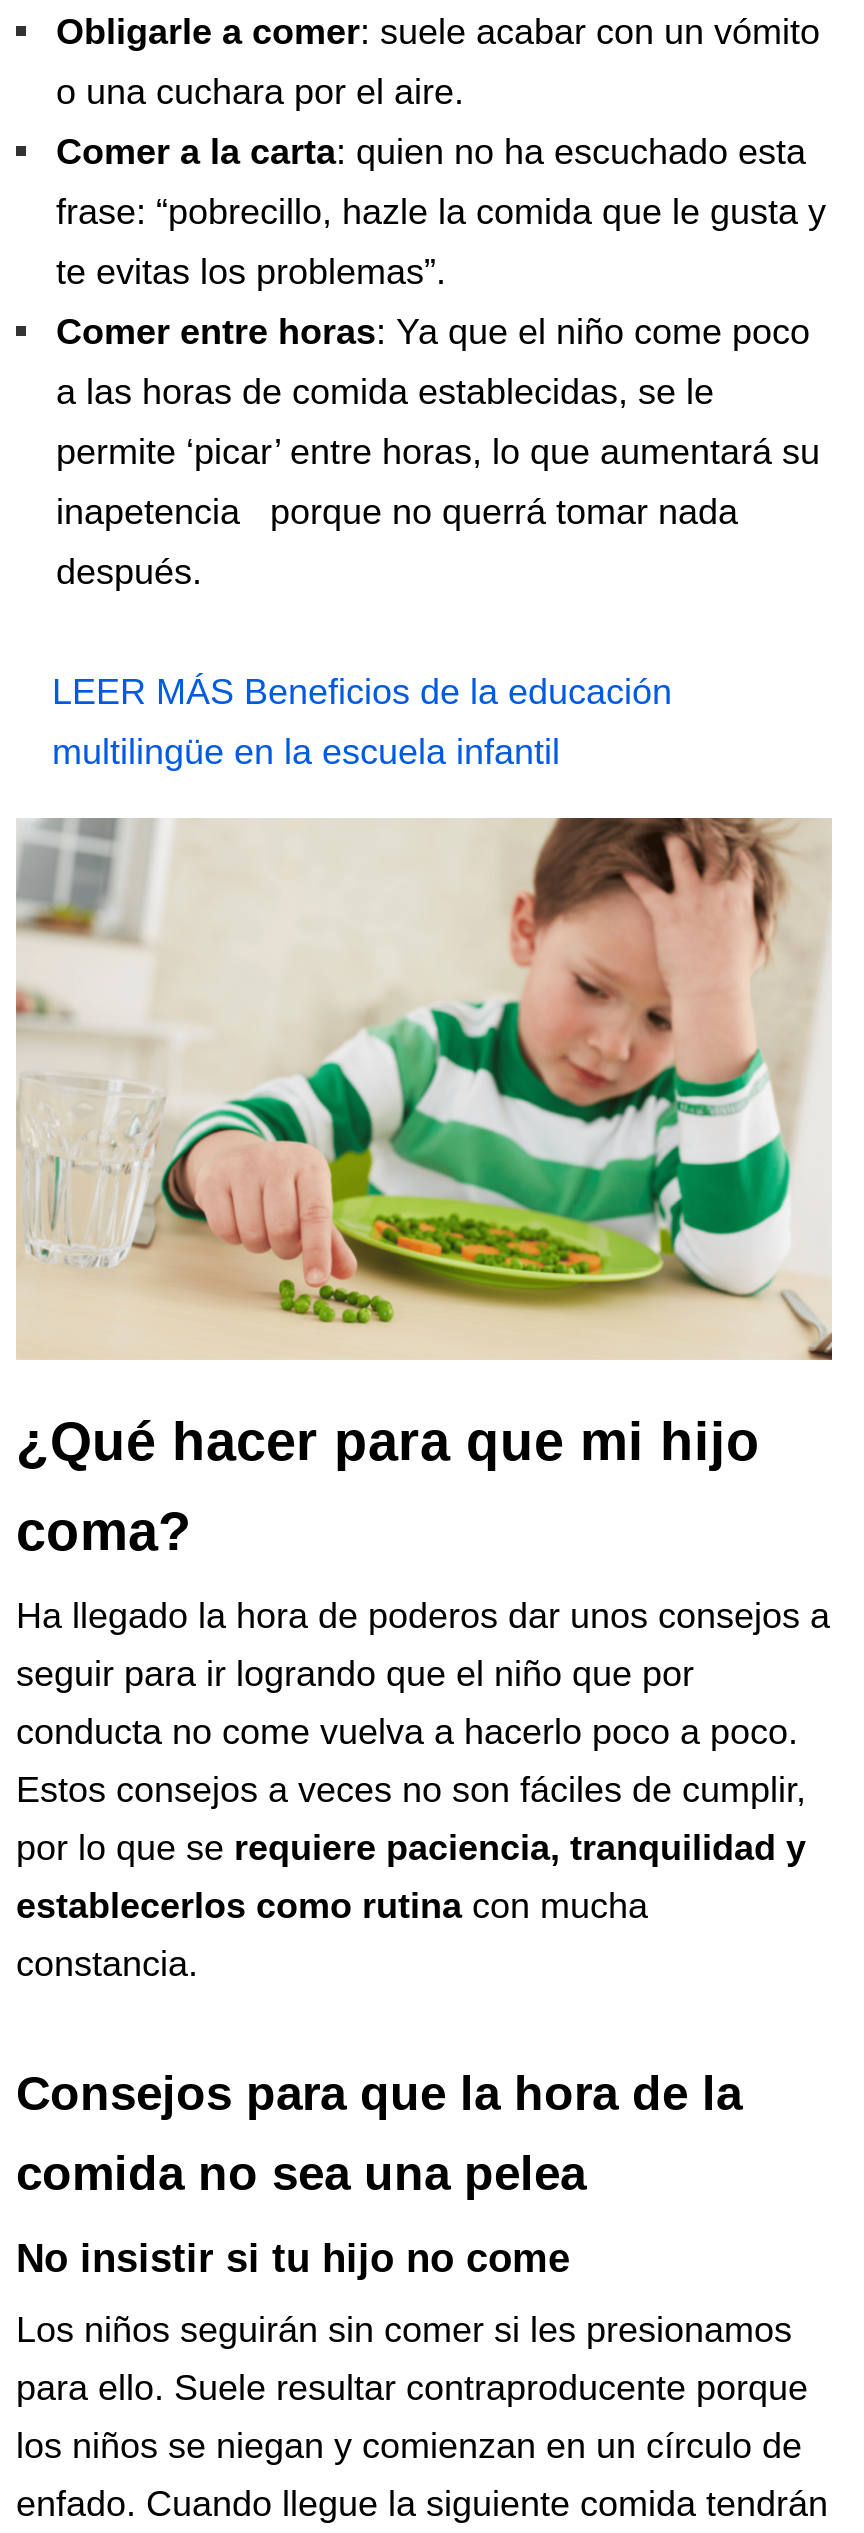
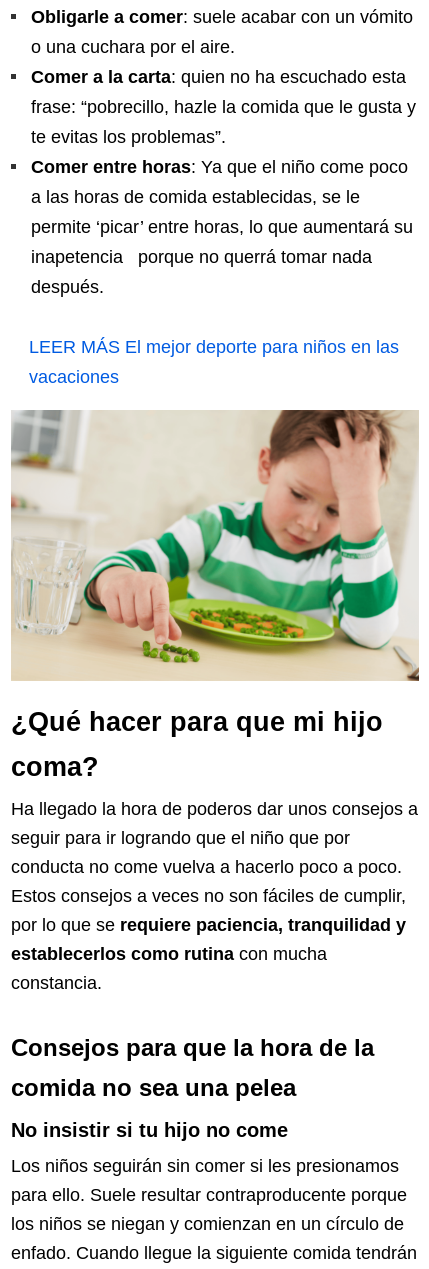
- LEER MÁS Beneficios de la educación
+ LEER MÁS El mejor deporte para niños en las

- multilingüe en la escuela infantil
+ vacaciones
